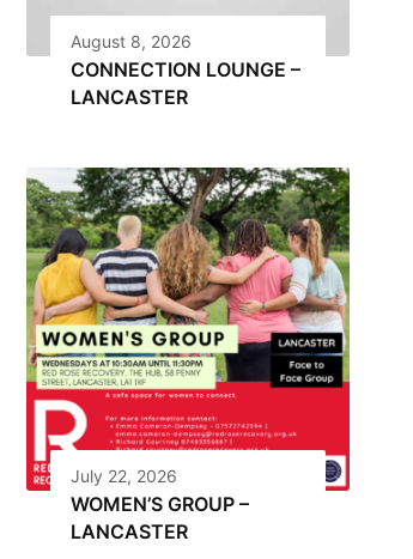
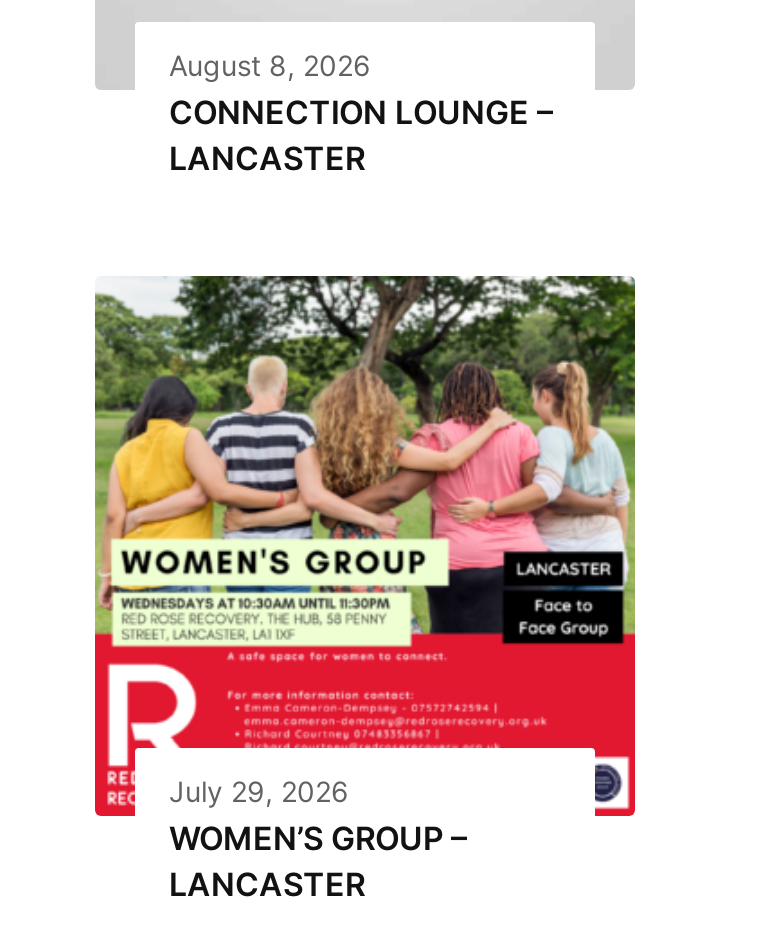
- July 22, 2026
+ July 29, 2026
